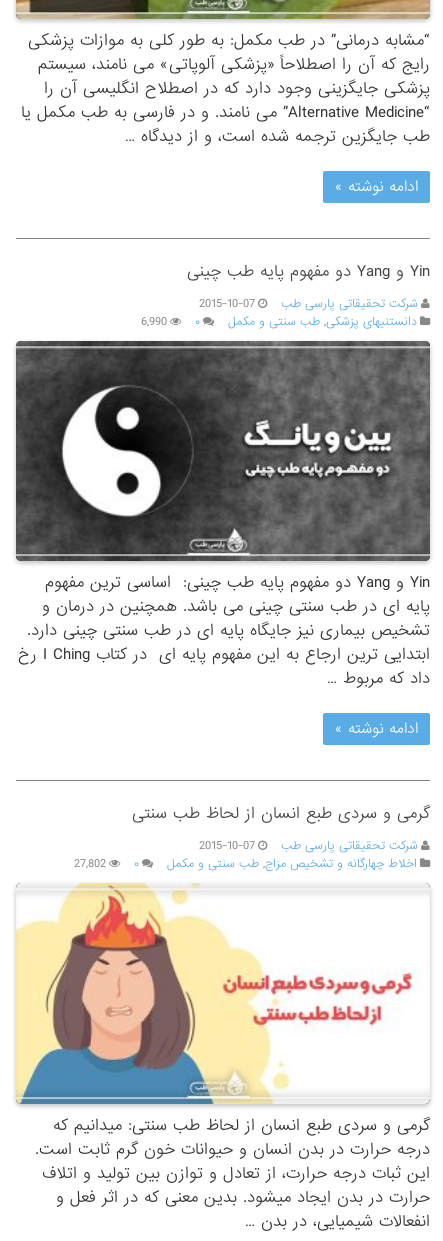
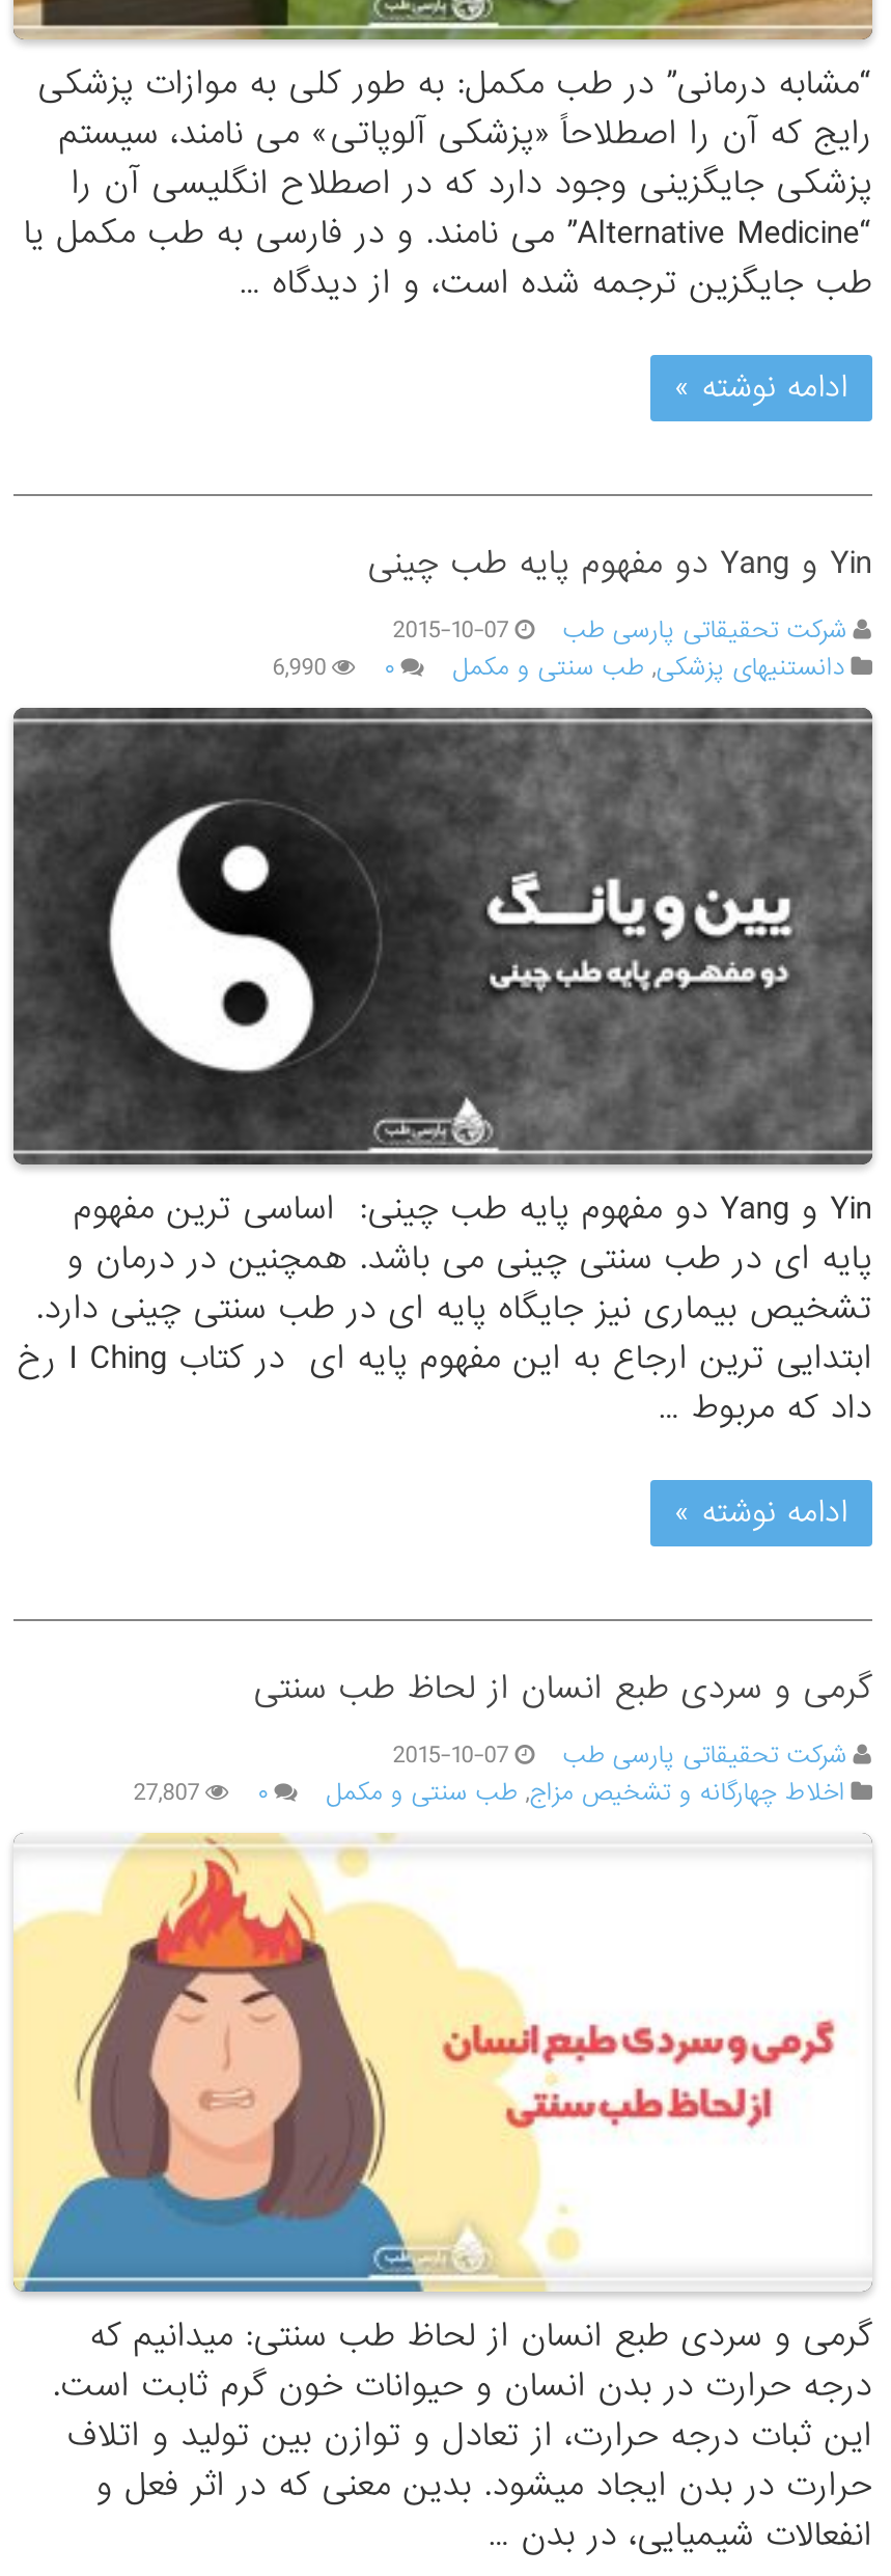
- 27,802
+ 27,807
